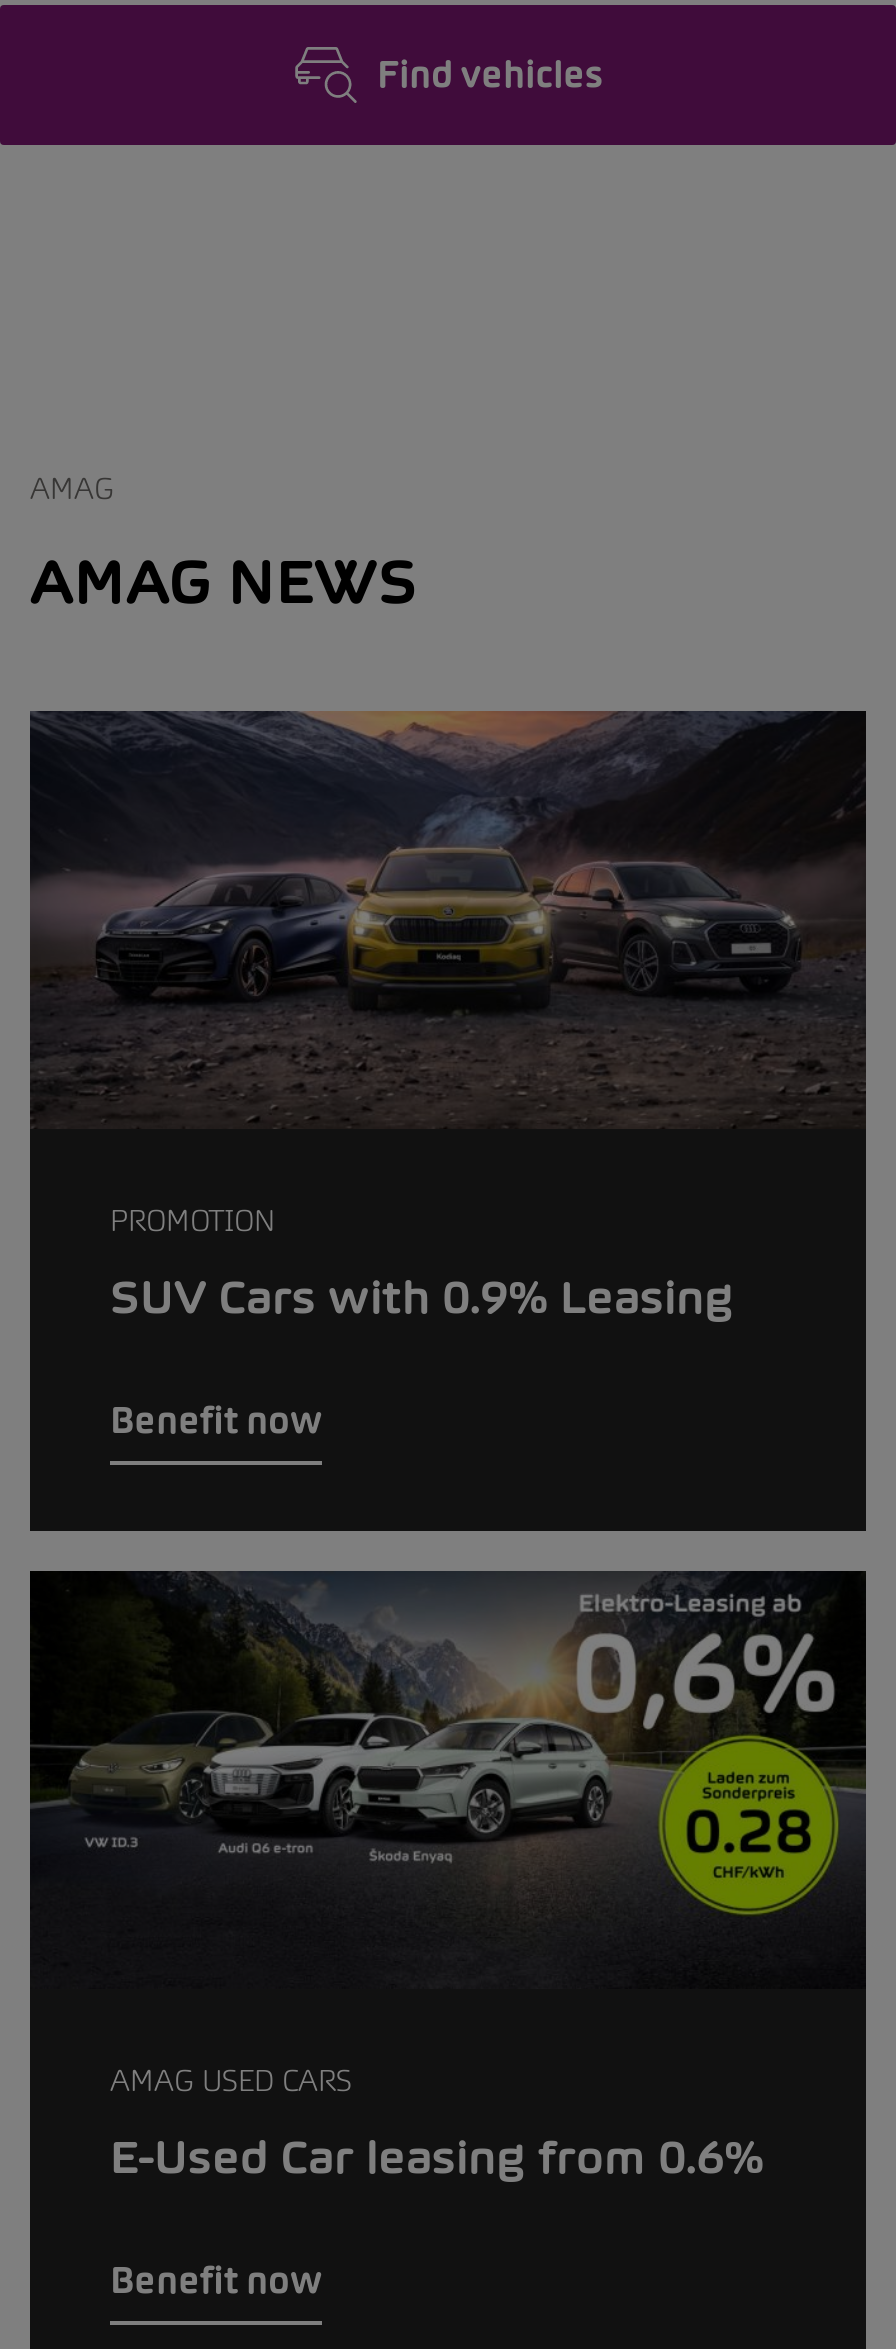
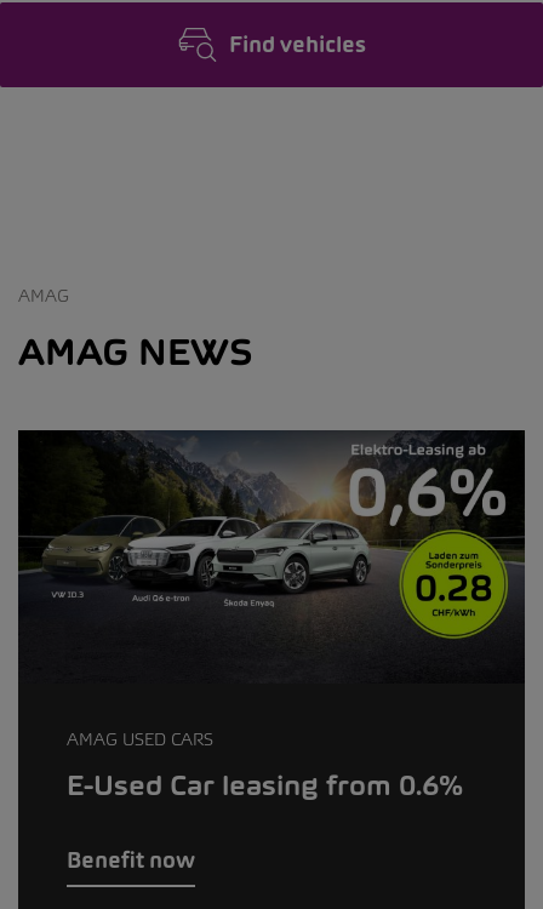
- [image]
- PROMOTION
- SUV Cars with 0.9% Leasing
- Benefit now
